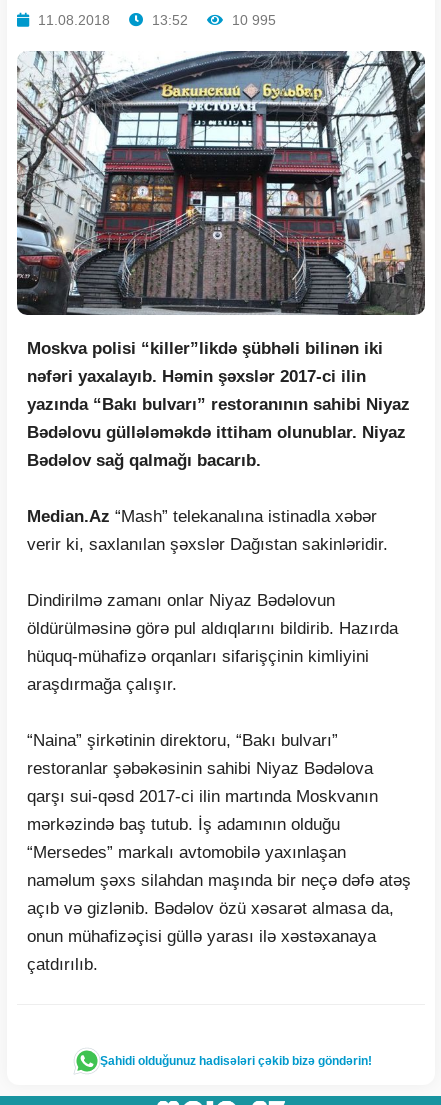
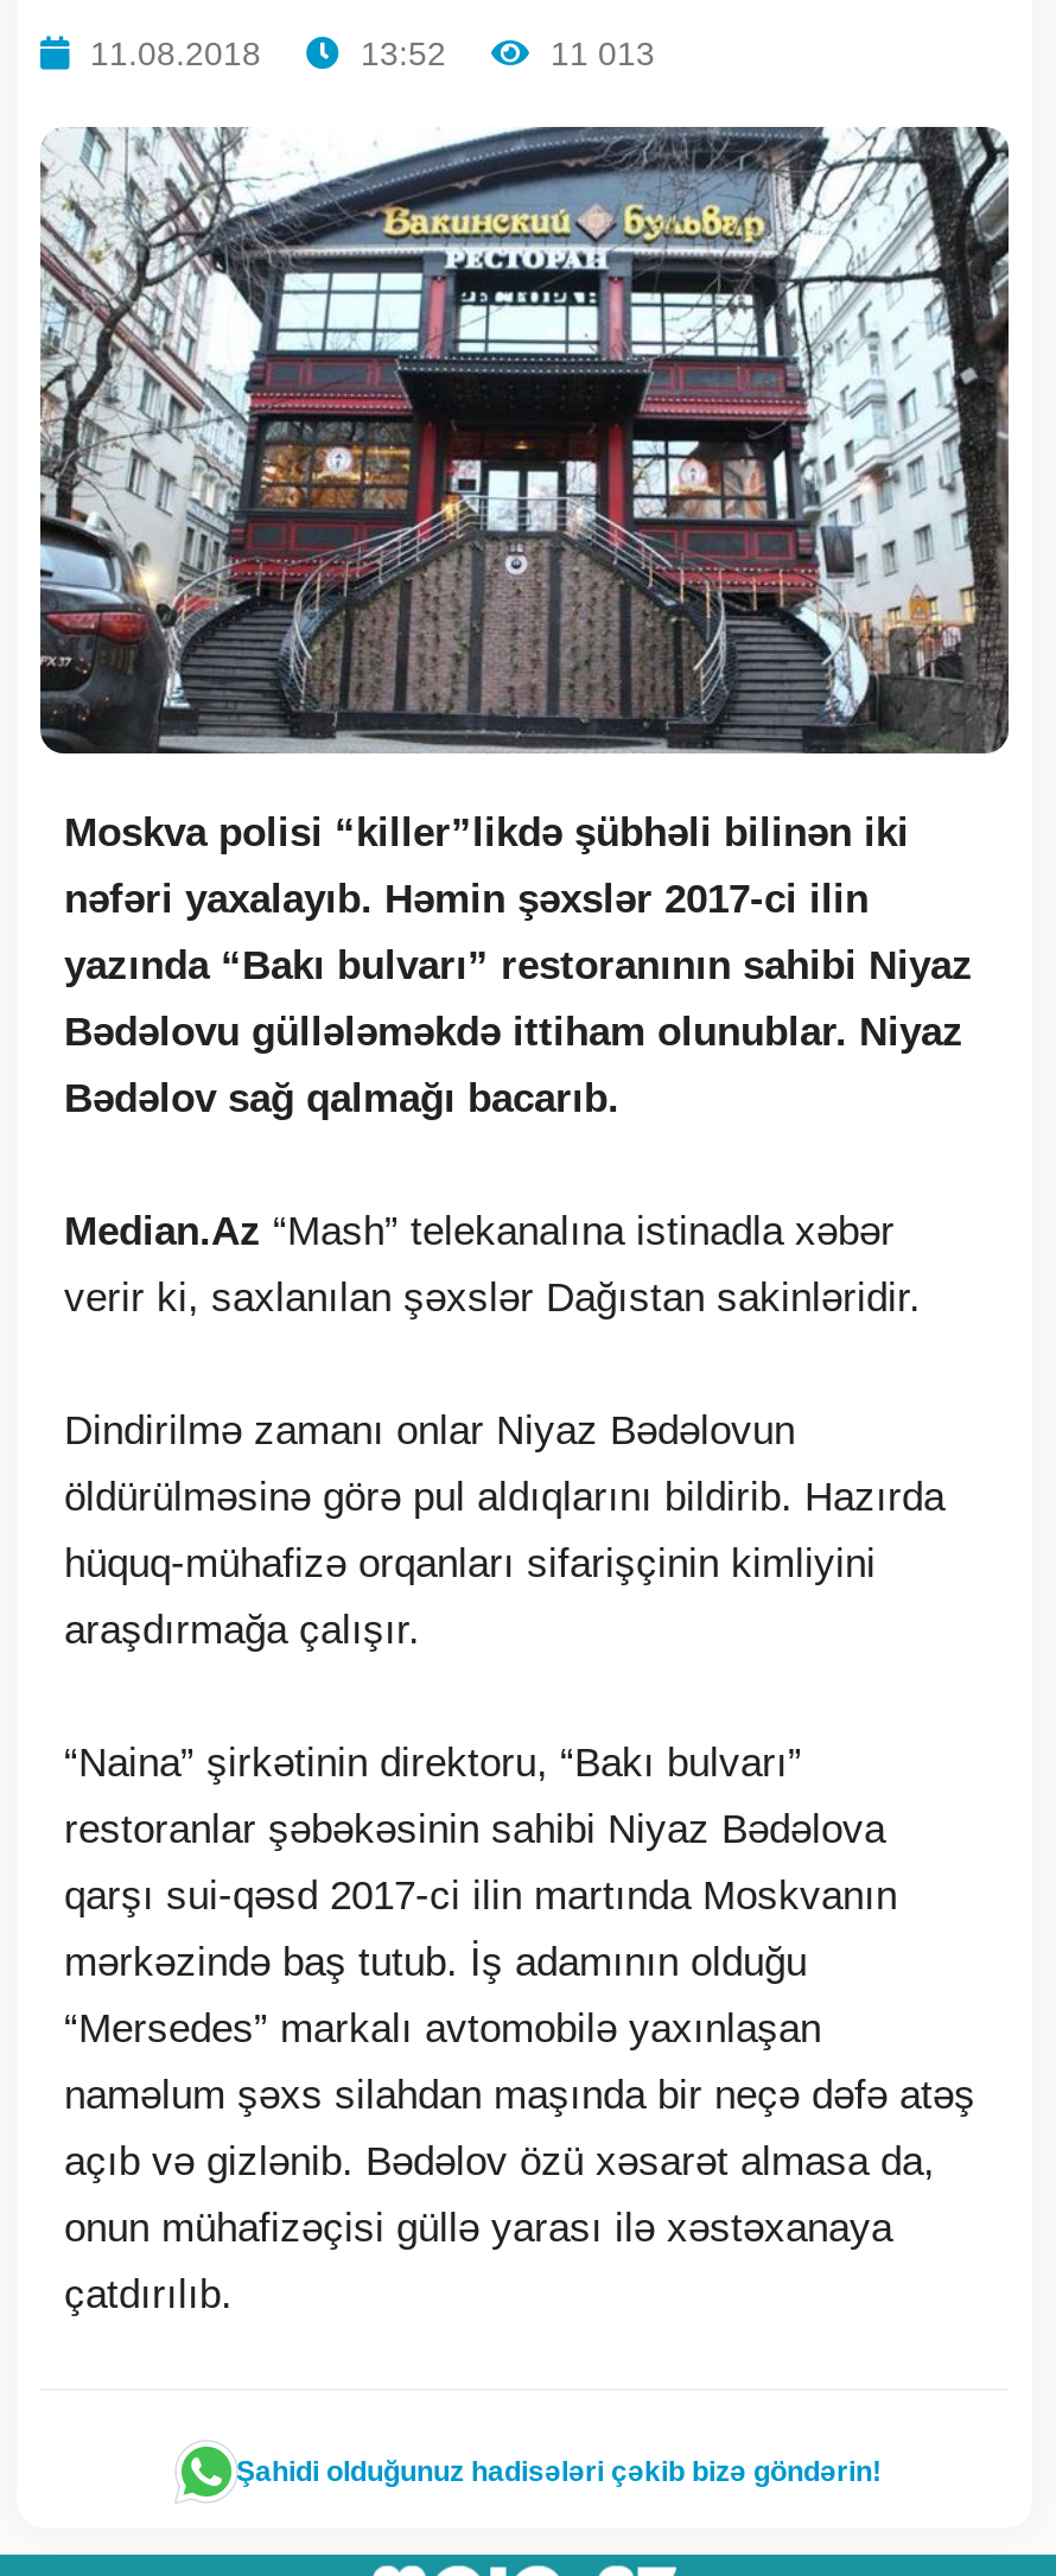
- 10 995
+ 11 013
